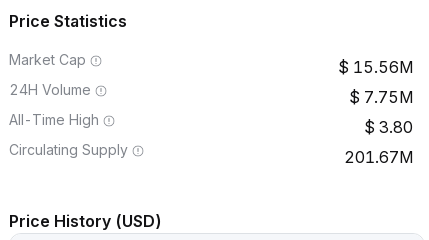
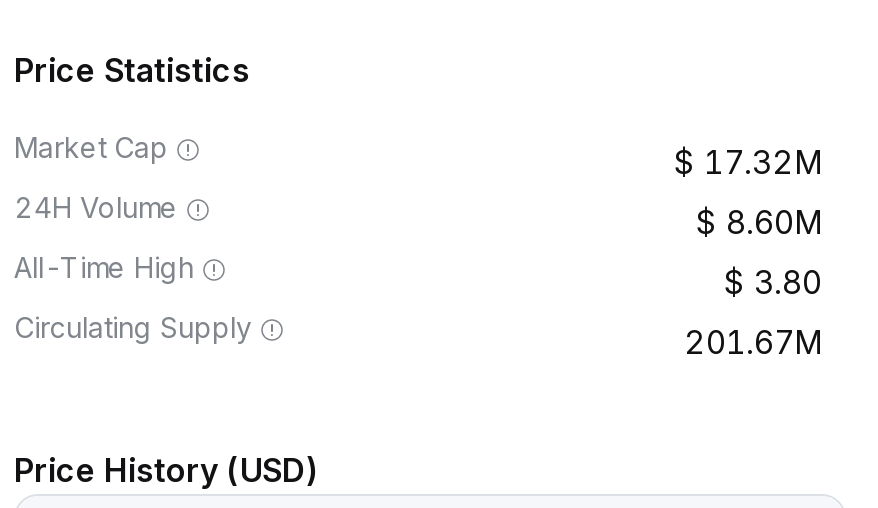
- 15.56M
+ 17.32M

- 7.75M
+ 8.60M
